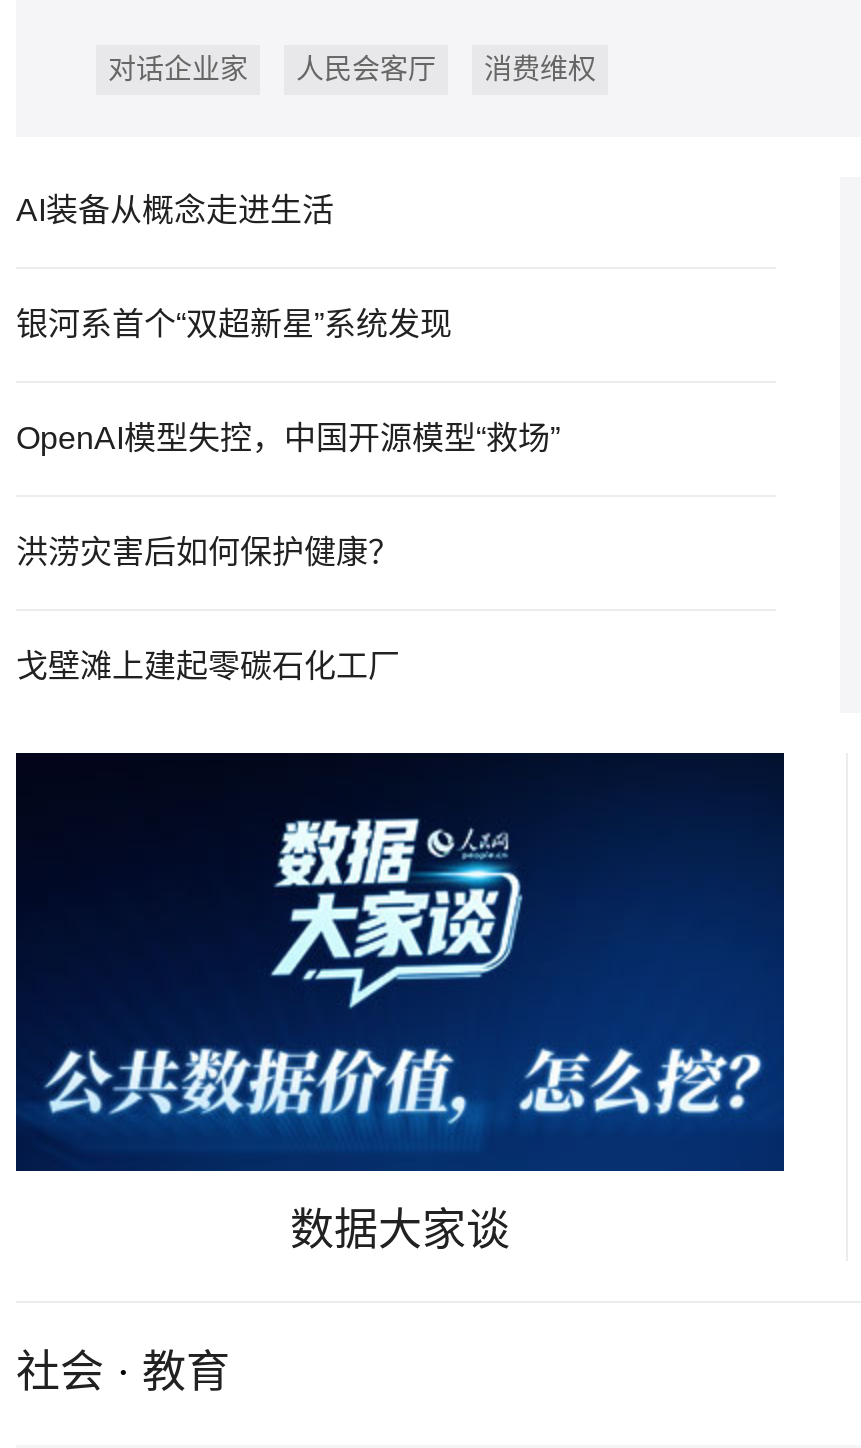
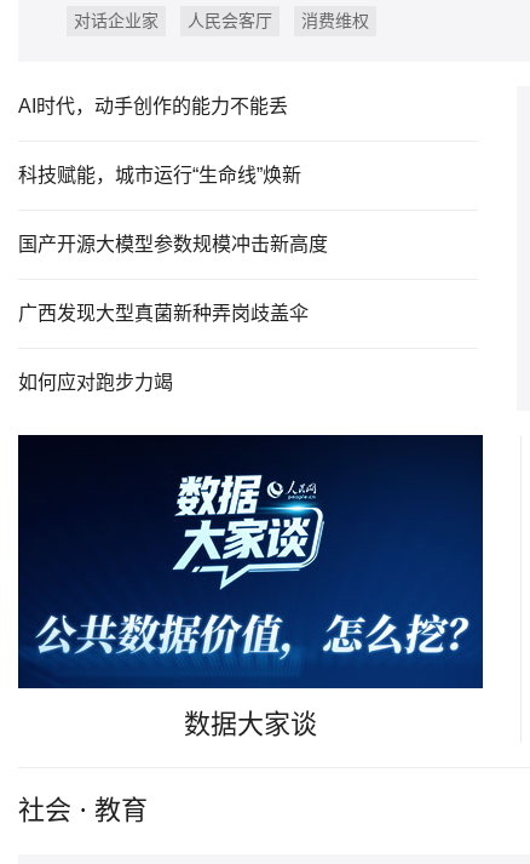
- AI装备从概念走进生活
+ AI时代，动手创作的能力不能丢

- 银河系首个“双超新星”系统发现
+ 科技赋能，城市运行“生命线”焕新

- OpenAI模型失控，中国开源模型“救场”
+ 国产开源大模型参数规模冲击新高度

- 洪涝灾害后如何保护健康？
+ 广西发现大型真菌新种弄岗歧盖伞

- 戈壁滩上建起零碳石化工厂
+ 如何应对跑步力竭
